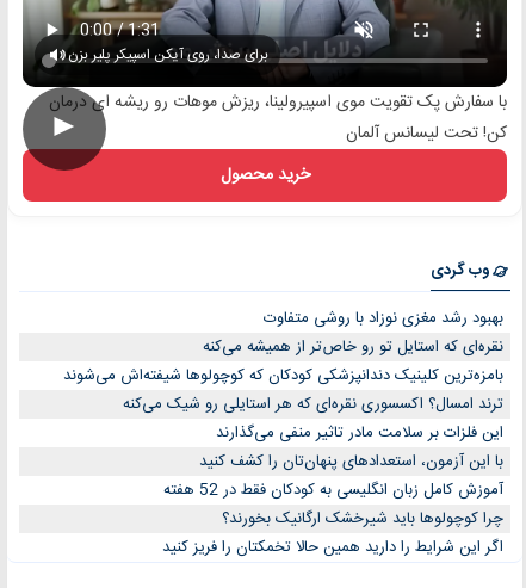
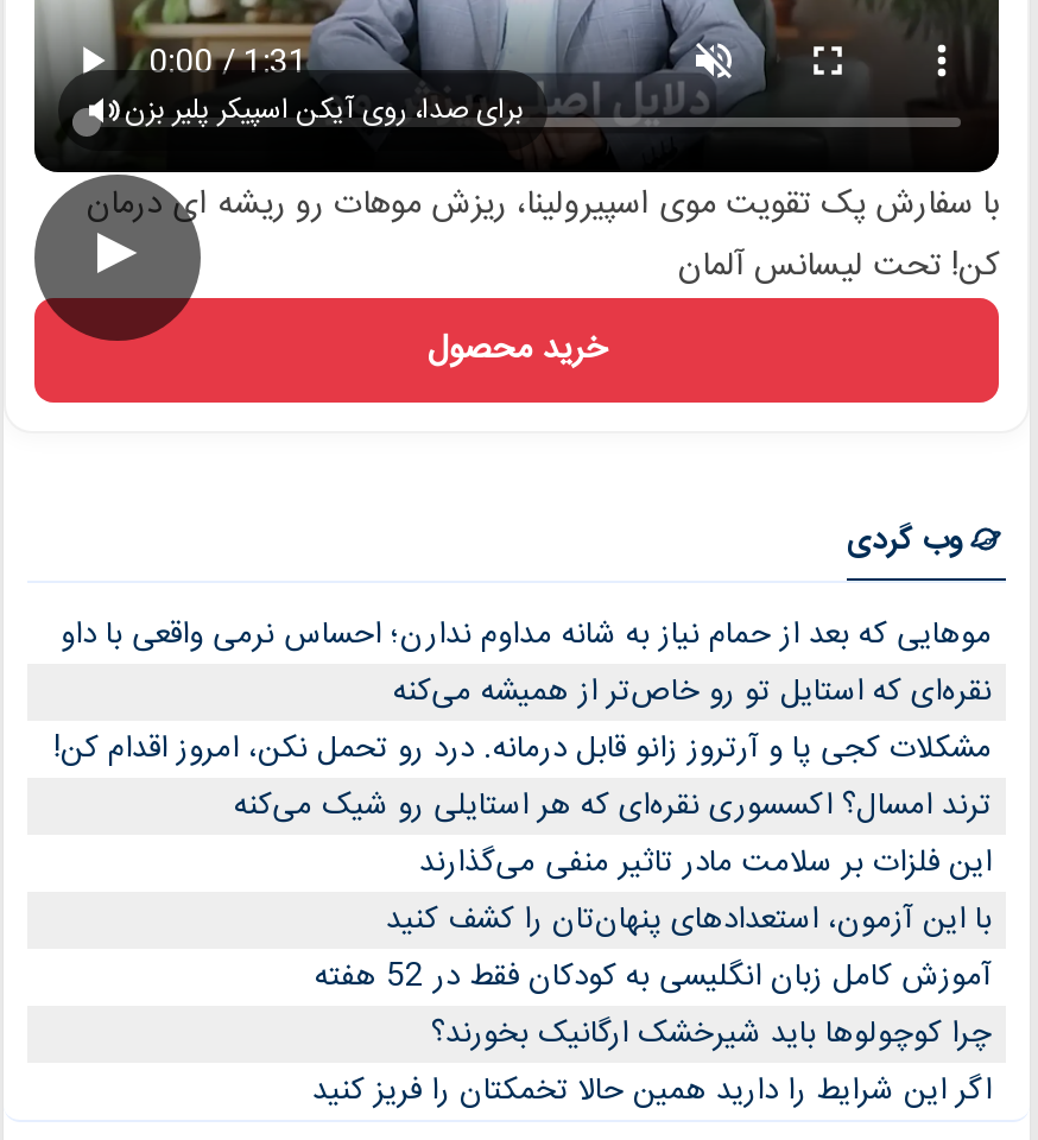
- بهبود رشد مغزی نوزاد با روشی متفاوت
+ موهایی که بعد از حمام نیاز به شانه مداوم ندارن؛ احساس نرمی واقعی با داو

- بامزه‌ترین کلینیک دندانپزشکی کودکان که کوچولوها شیفته‌اش می‌شوند
+ مشکلات کجی پا و آرتروز زانو قابل درمانه. درد رو تحمل نکن، امروز اقدام کن!
